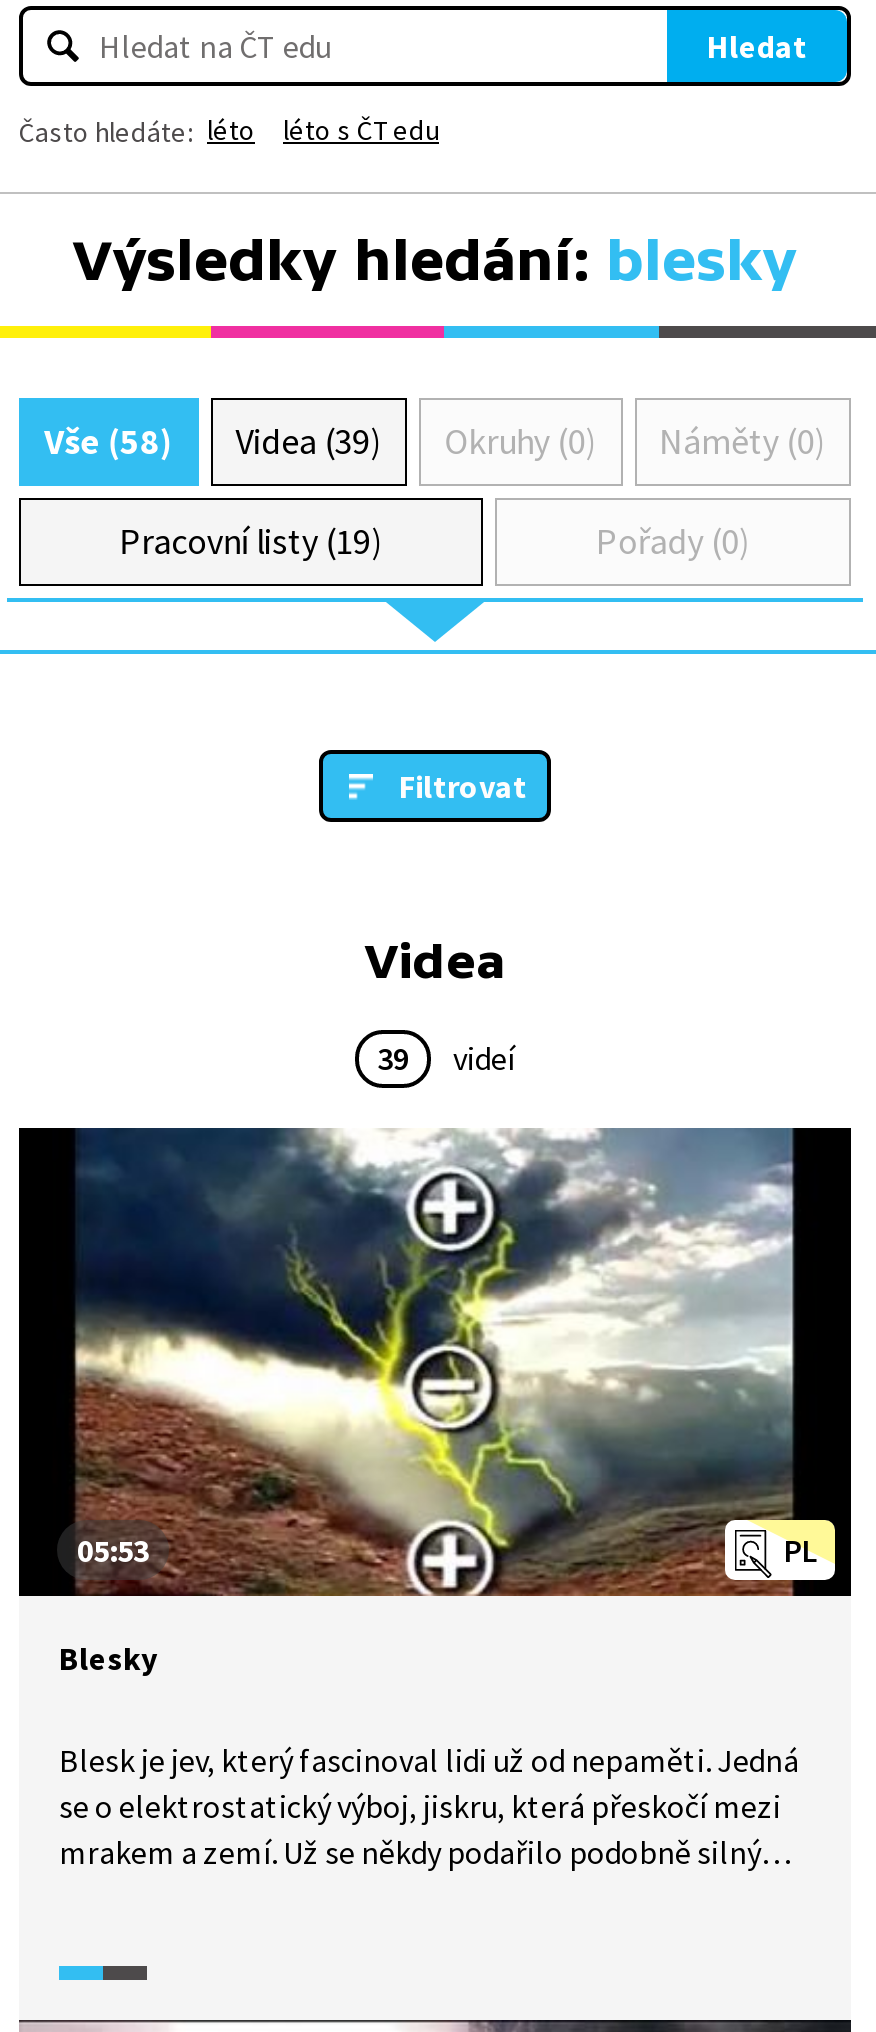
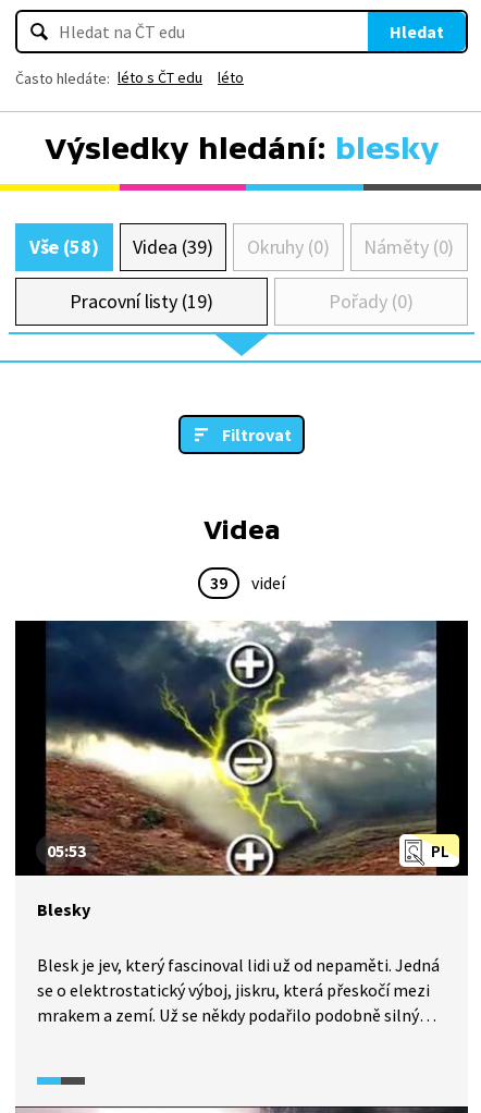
- Často hledáte: léto
- léto s ČT edu
+ Často hledáte: léto s ČT edu
+ léto
